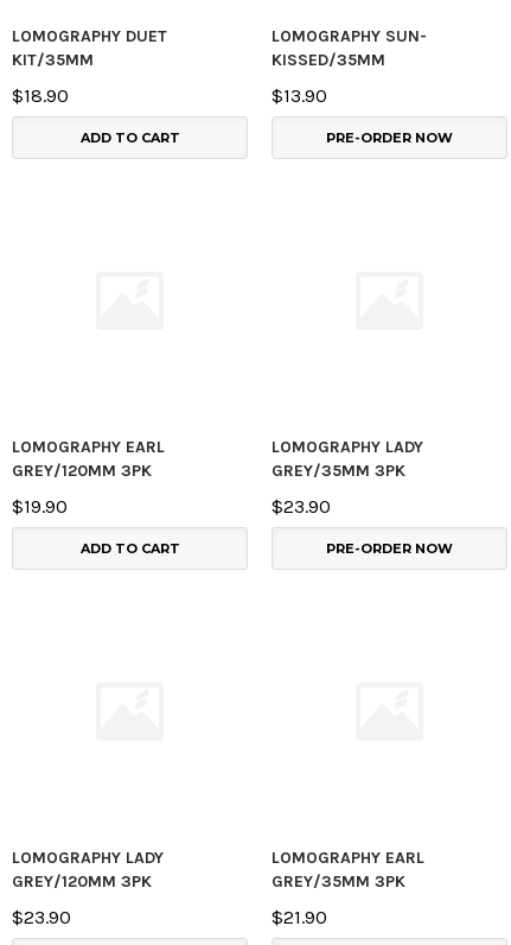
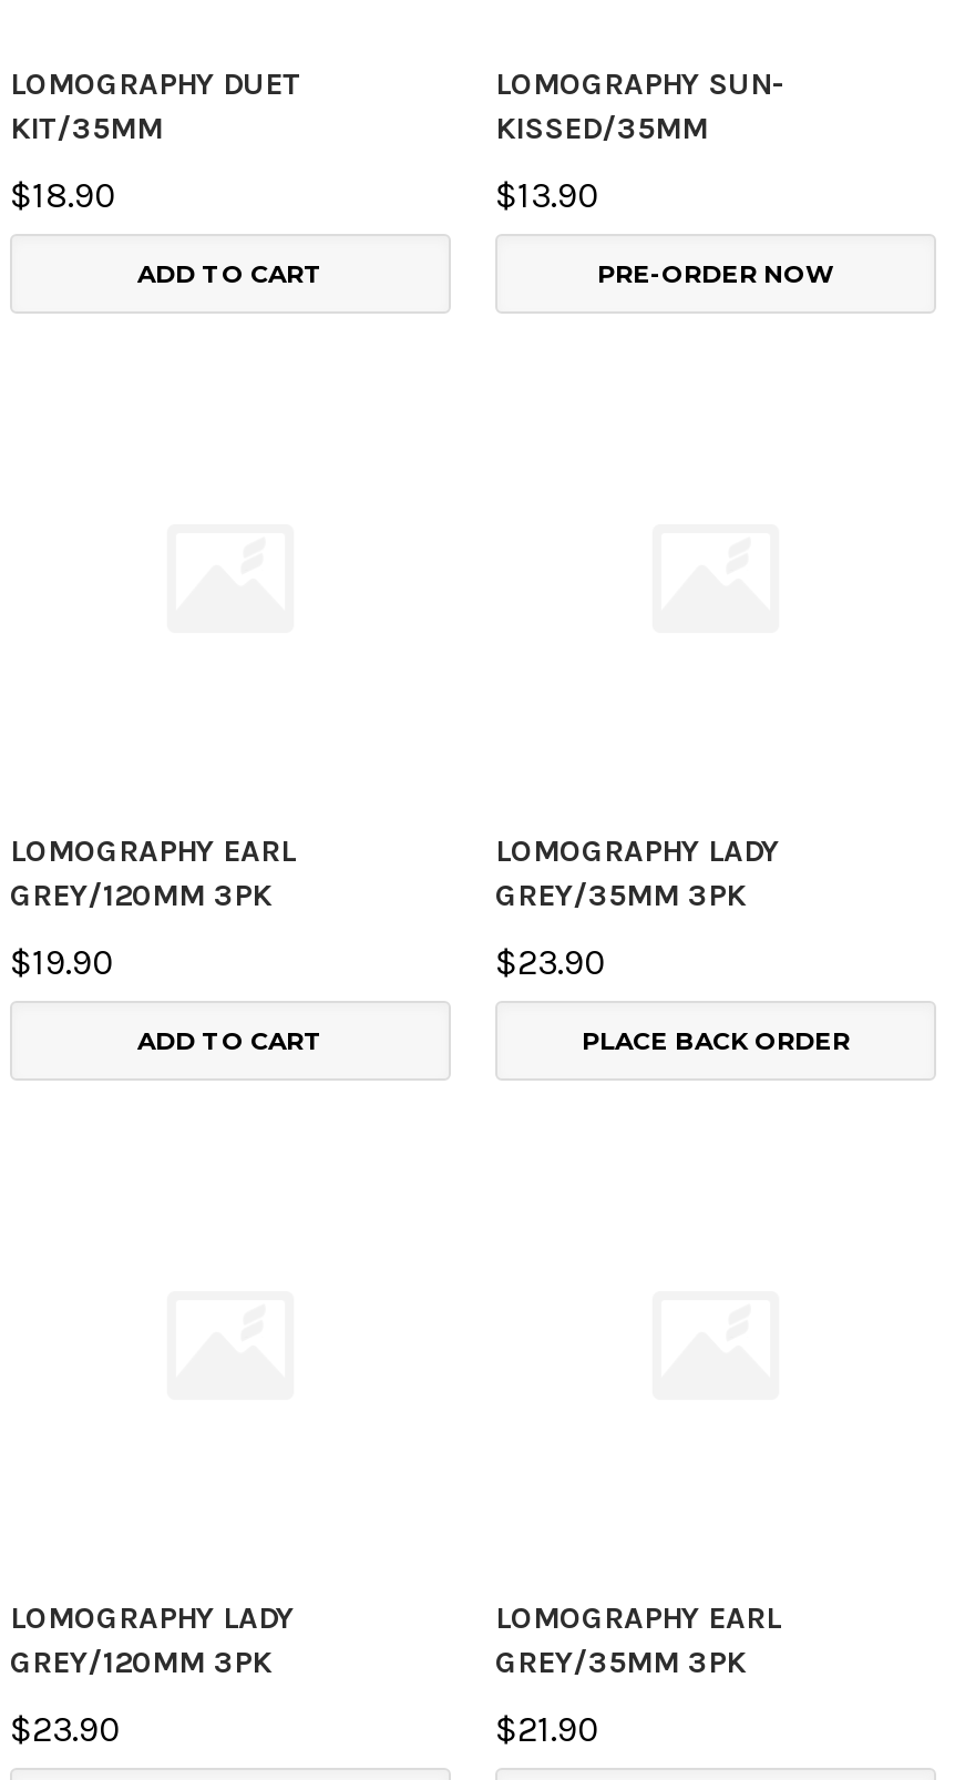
- PRE-ORDER NOW
+ PLACE BACK ORDER
